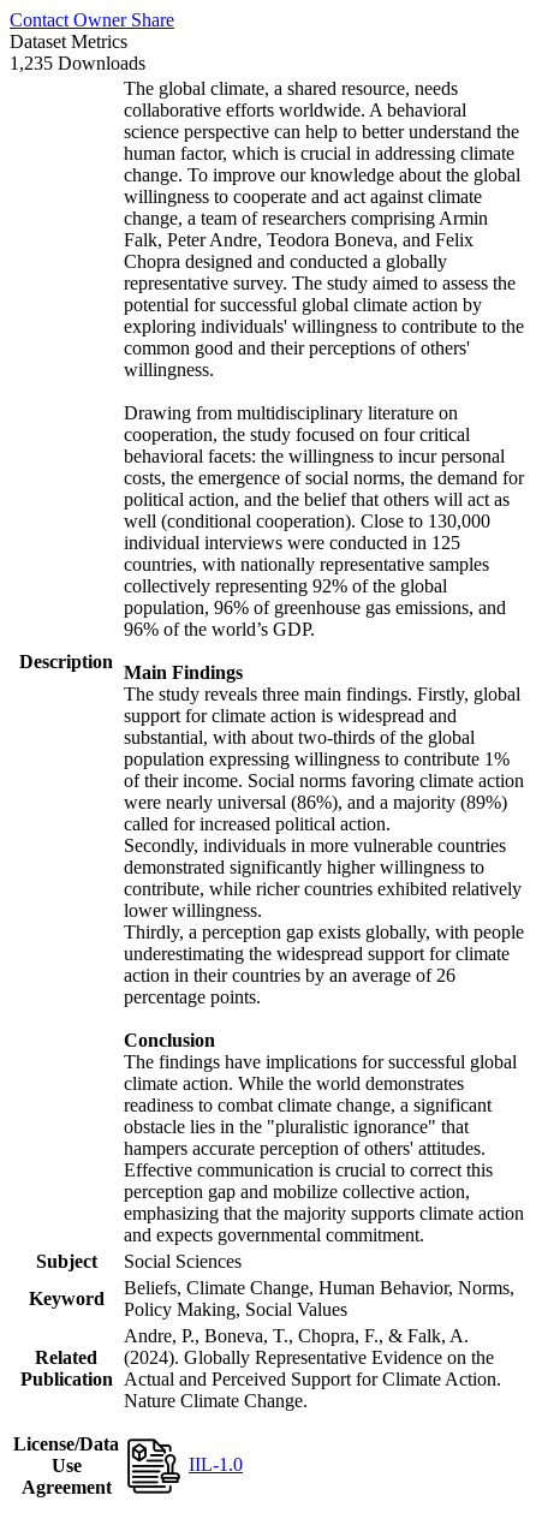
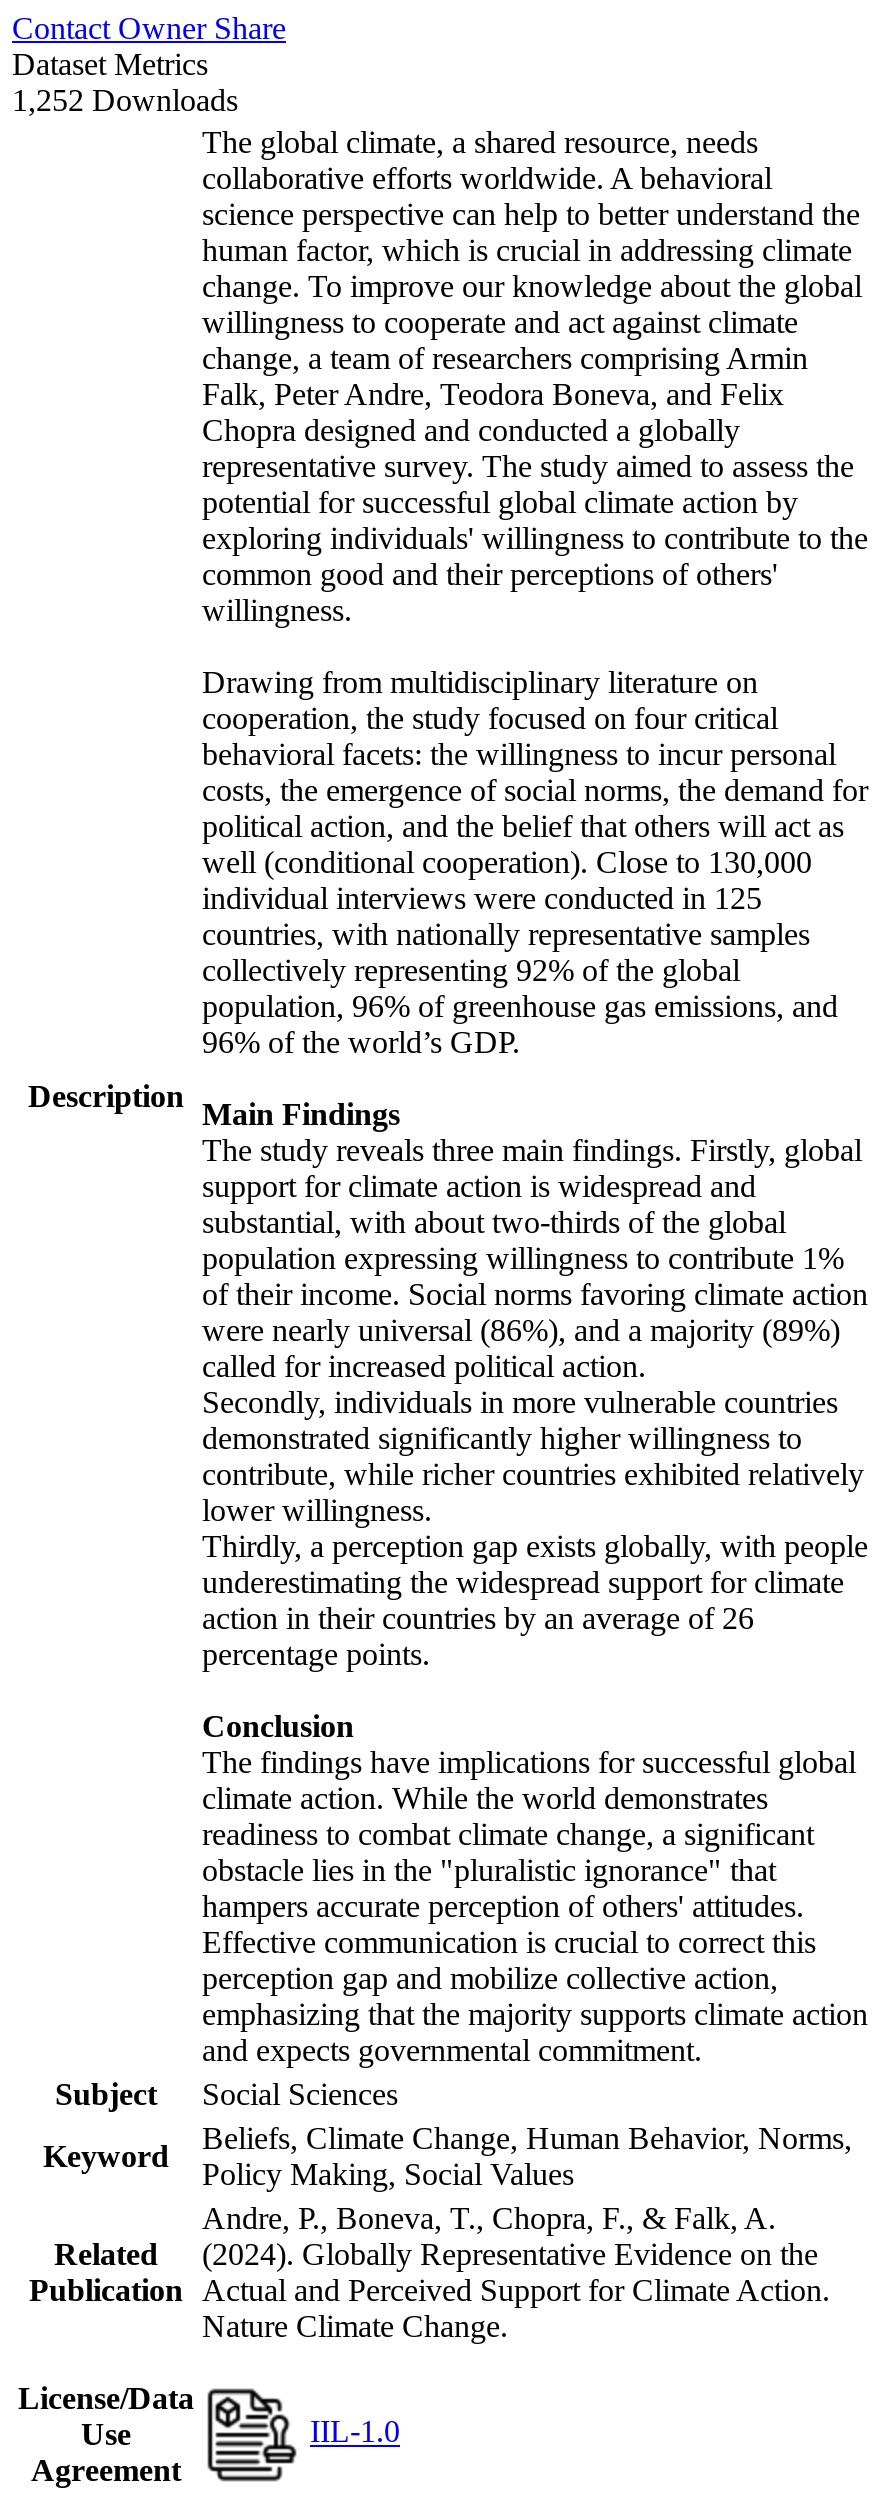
- 1,235 Downloads
+ 1,252 Downloads
